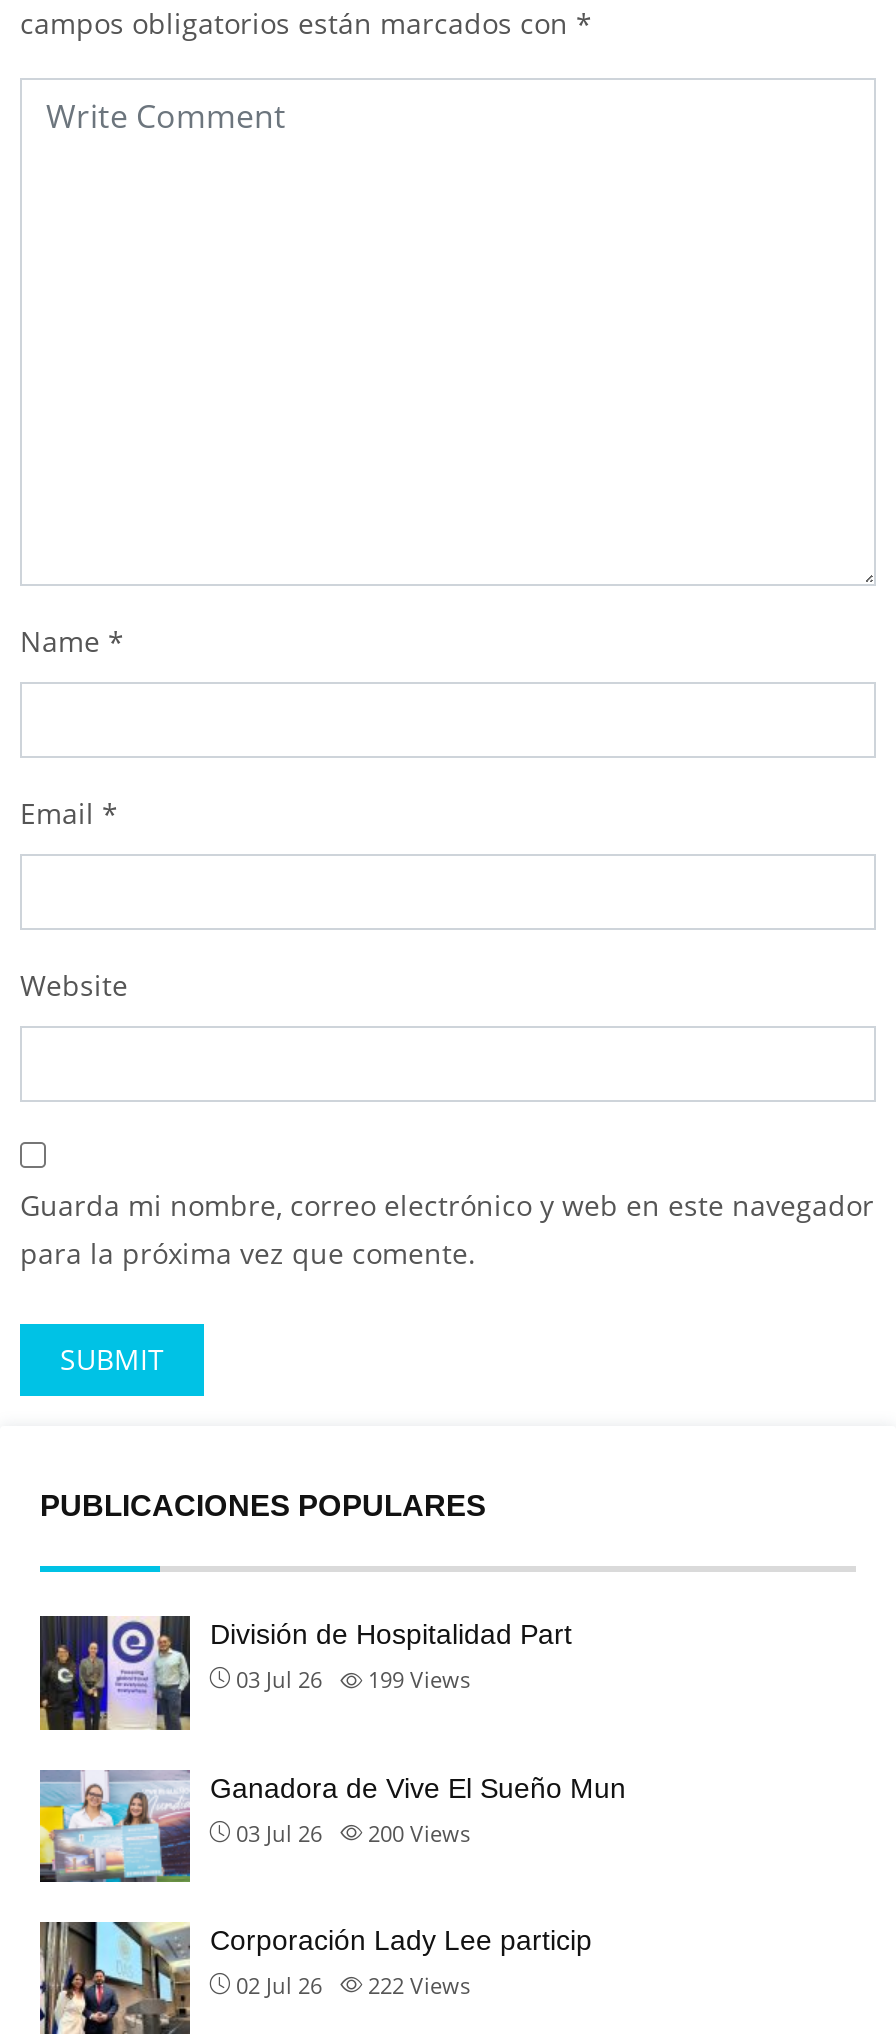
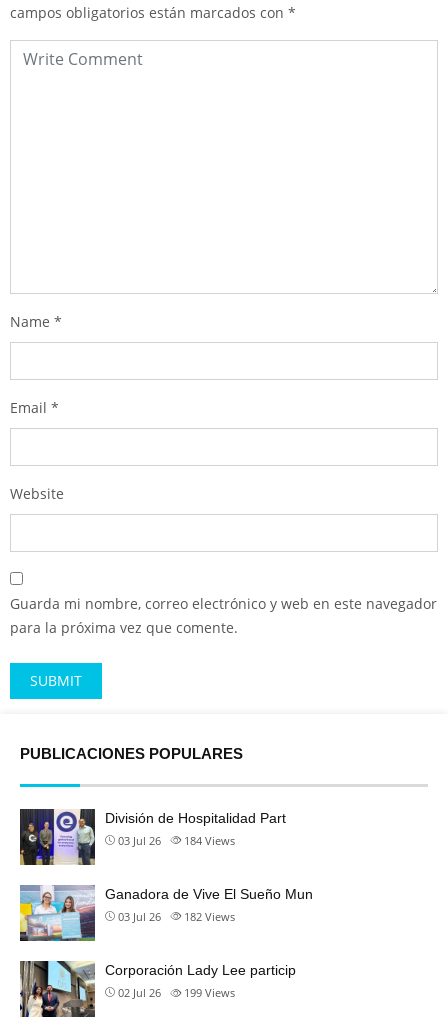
- 03 Jul 26 199 Views
+ 03 Jul 26 184 Views

- 03 Jul 26 200 Views
+ 03 Jul 26 182 Views

- 02 Jul 26 222 Views
+ 02 Jul 26 199 Views
